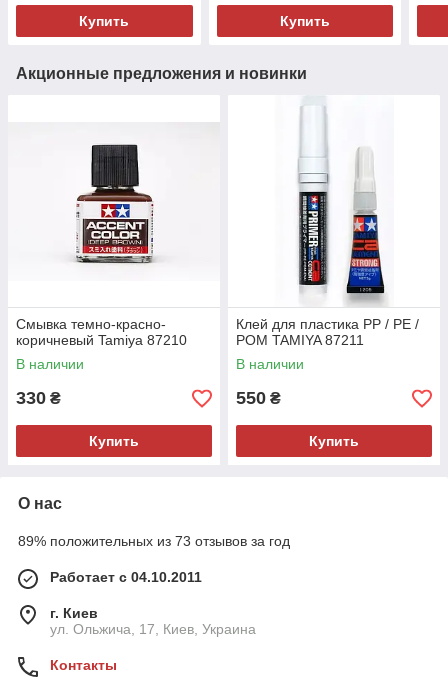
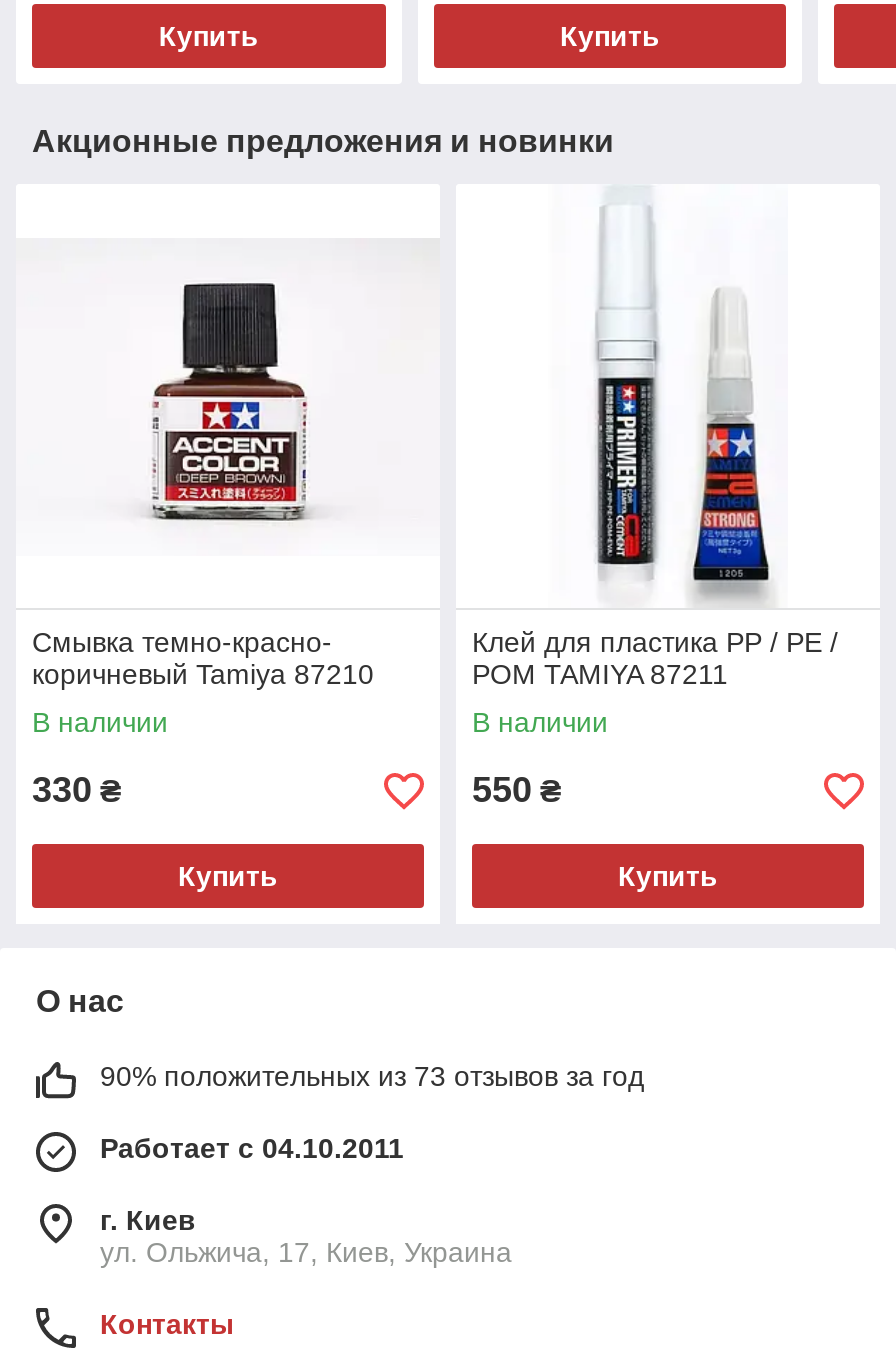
- 89% положительных из 73 отзывов за год
+ 90% положительных из 73 отзывов за год
